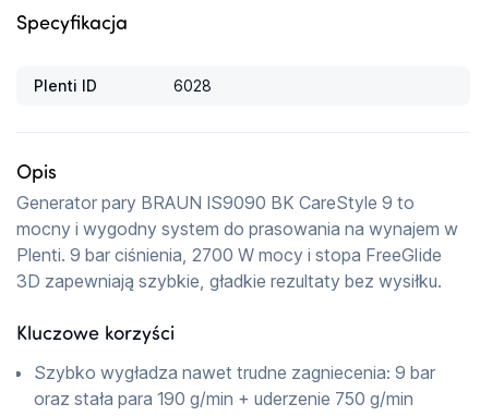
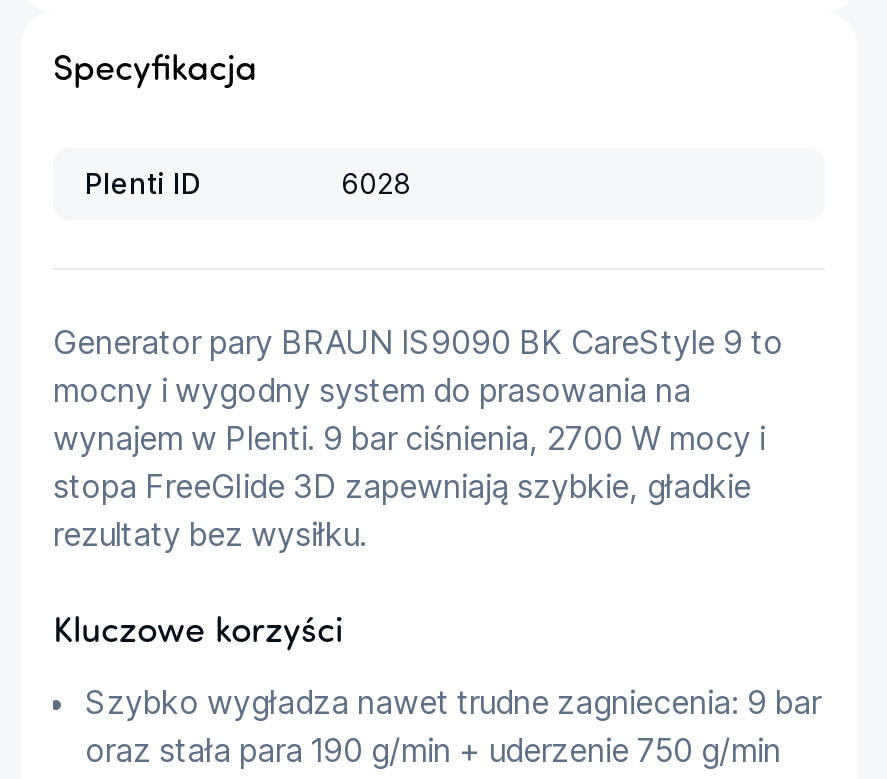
- Opis

moved up: Generator pary BRAUN IS9090 BK CareStyle 9 to
